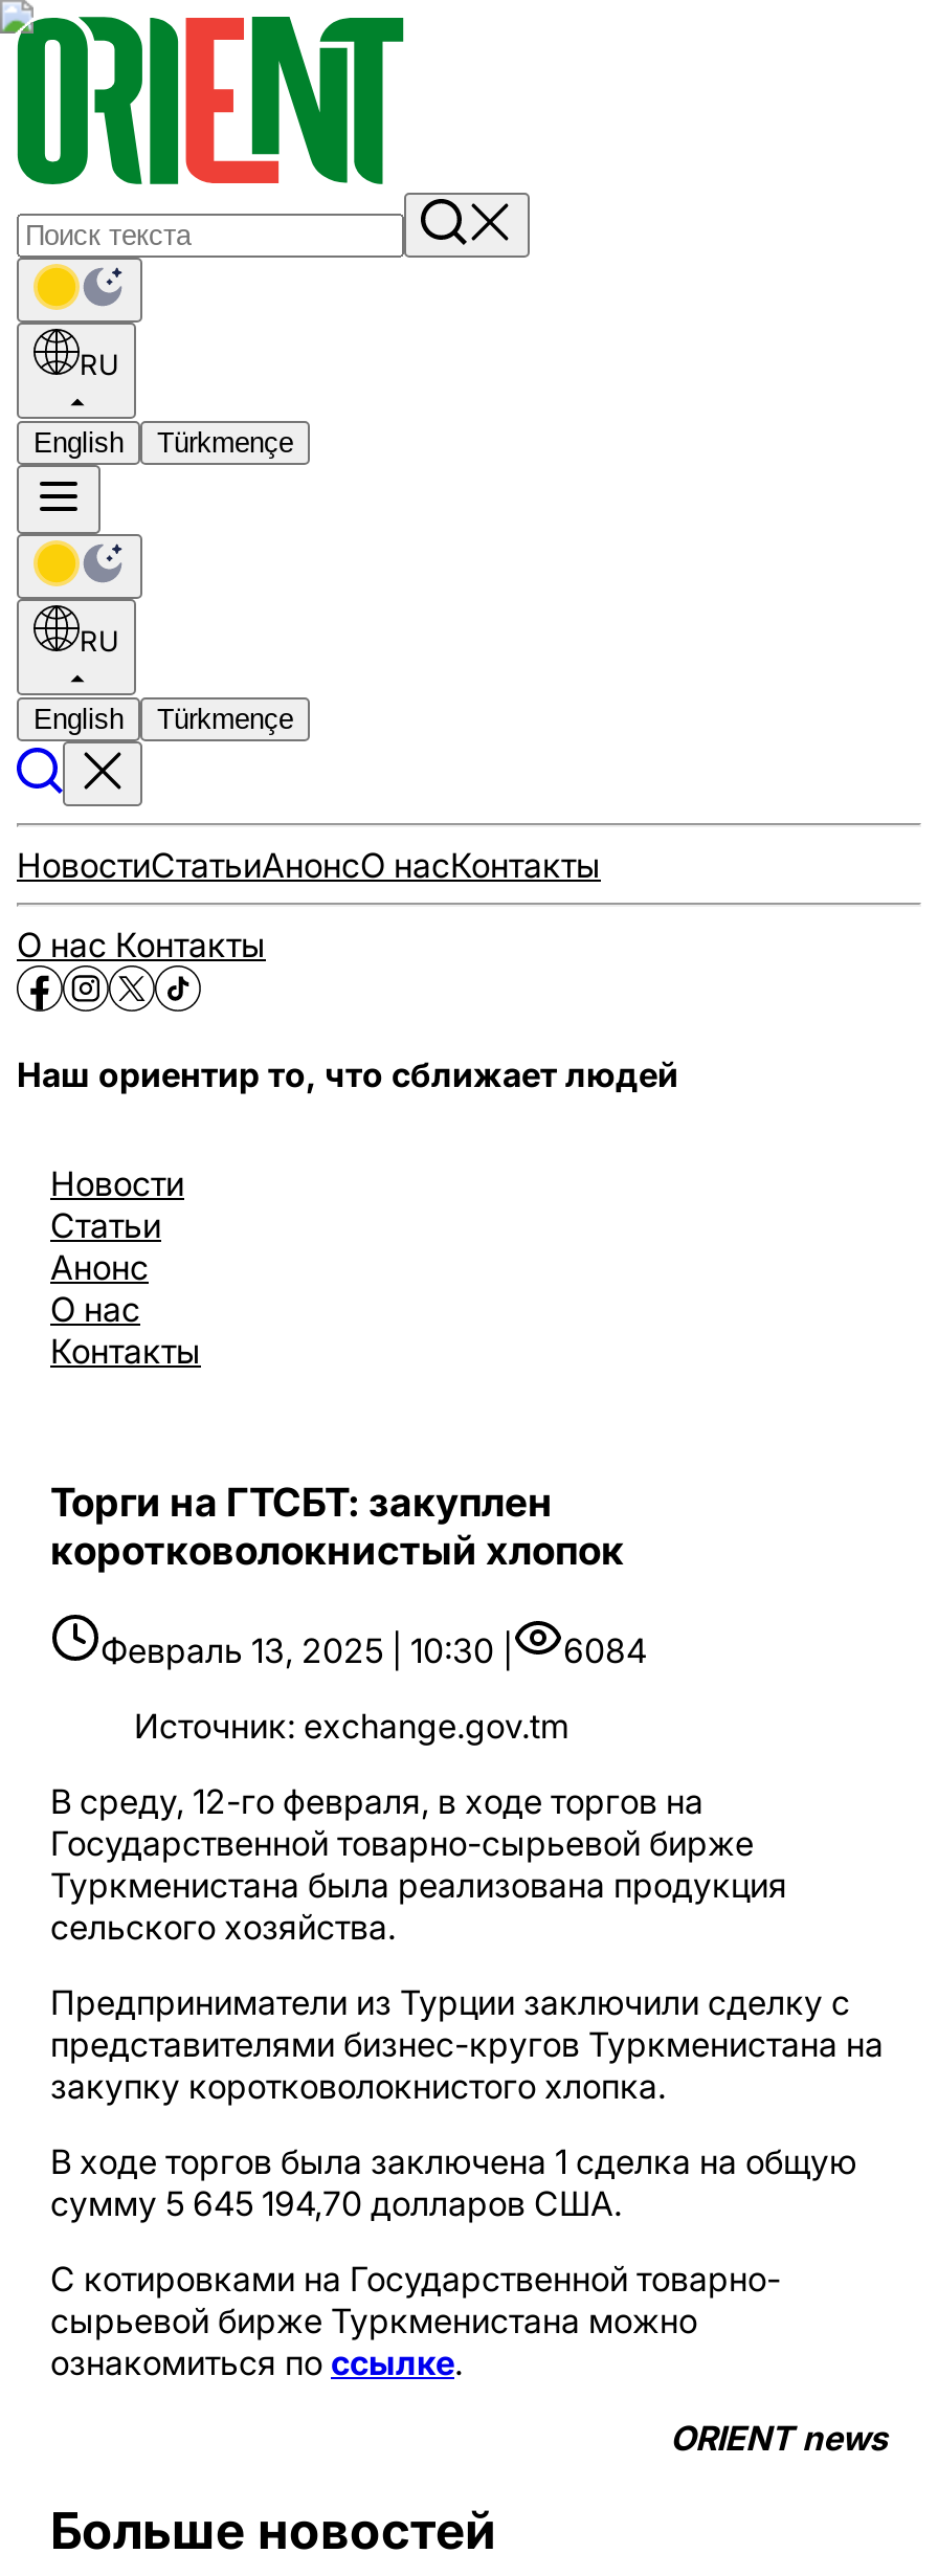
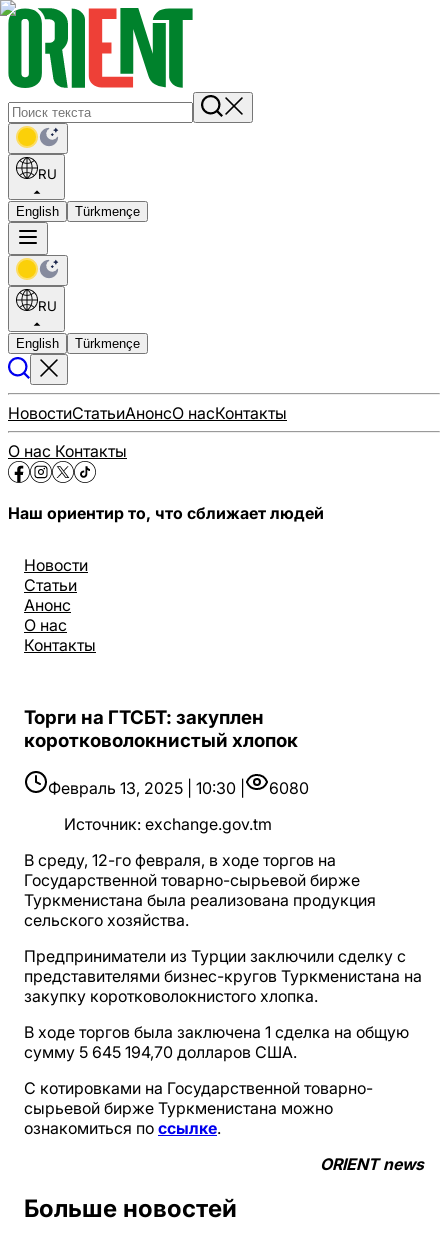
- 6084
+ 6080
